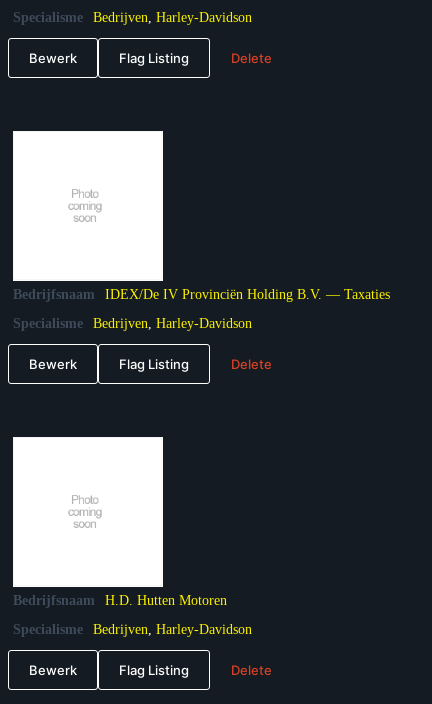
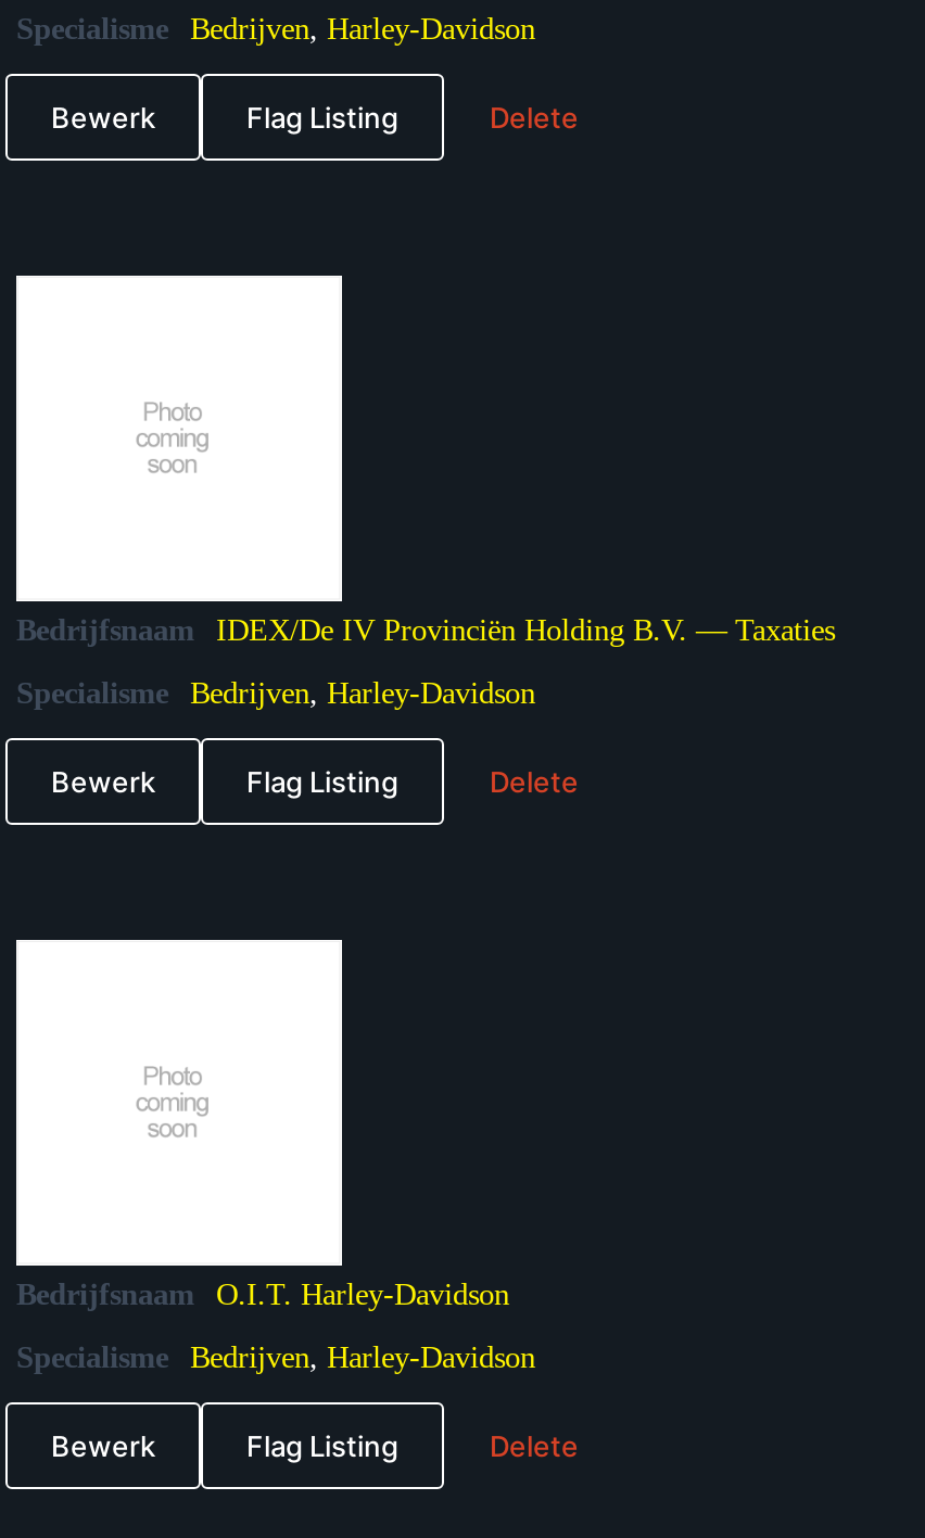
- H.D. Hutten Motoren
+ O.I.T. Harley-Davidson
